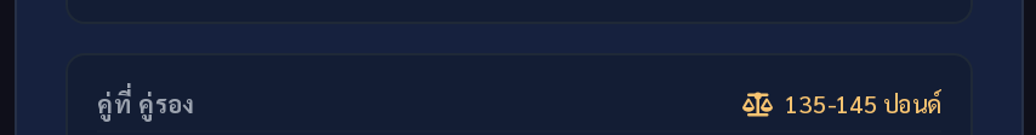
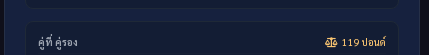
- 135-145 ปอนด์
+ 119 ปอนด์
